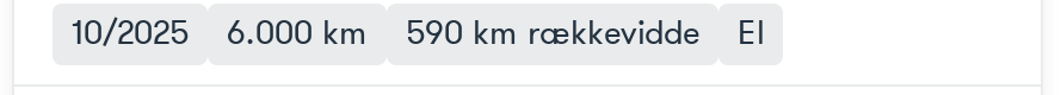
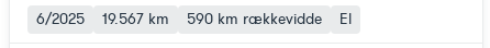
- 10/2025
+ 6/2025

- 6.000 km
+ 19.567 km
